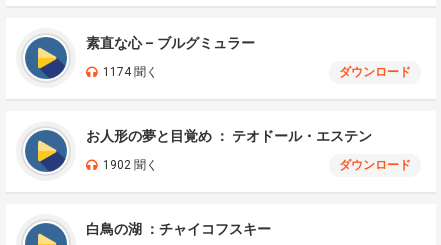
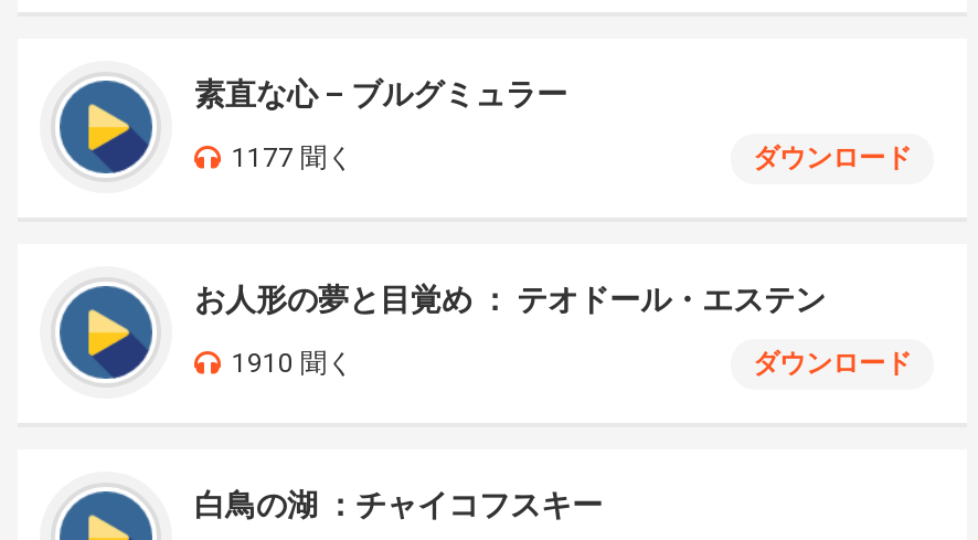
- 1174 聞く
+ 1177 聞く

- 1902 聞く
+ 1910 聞く
